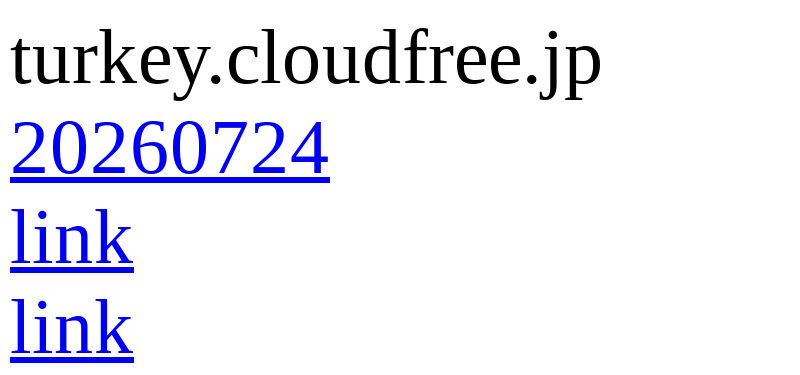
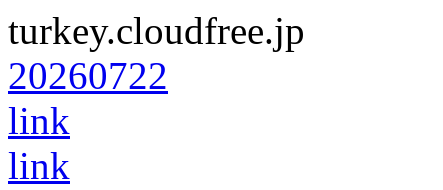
- 20260724
+ 20260722
